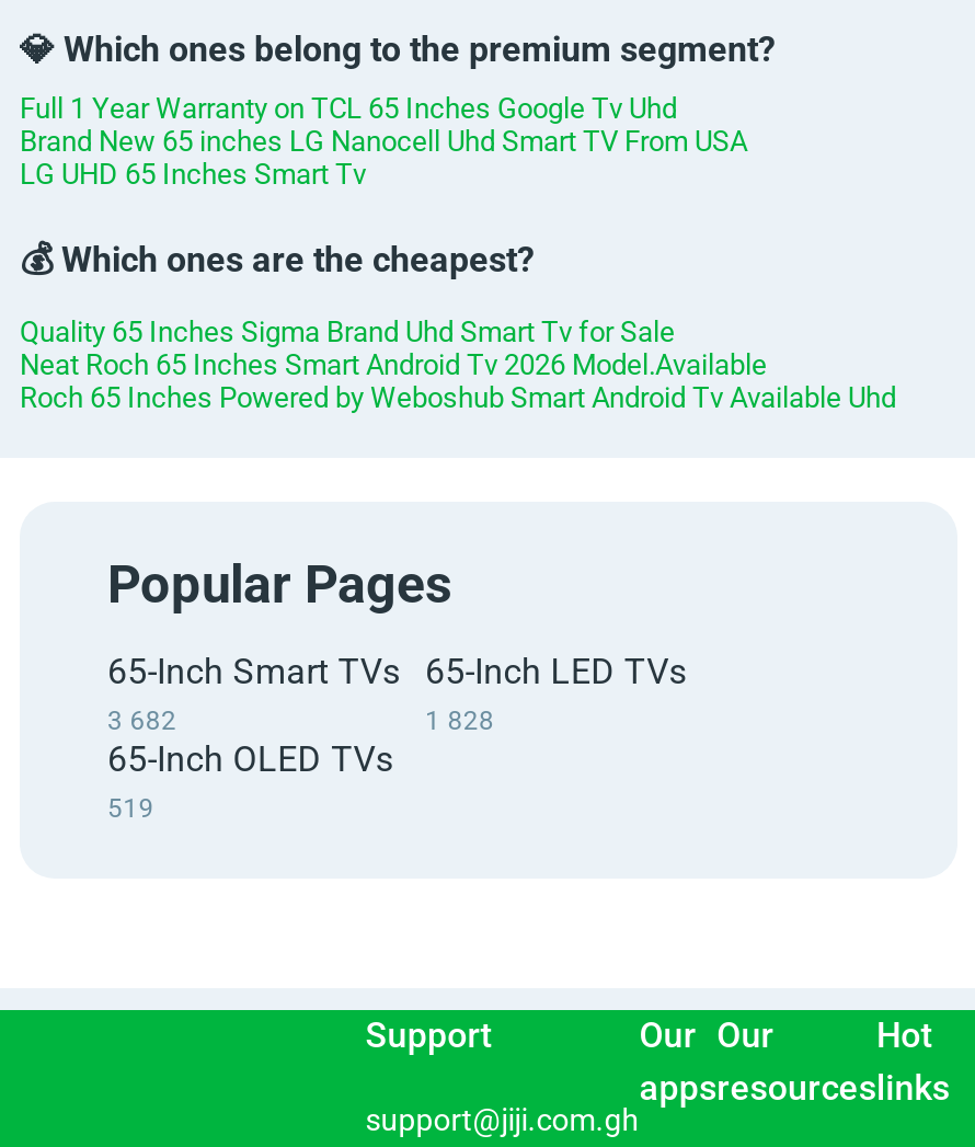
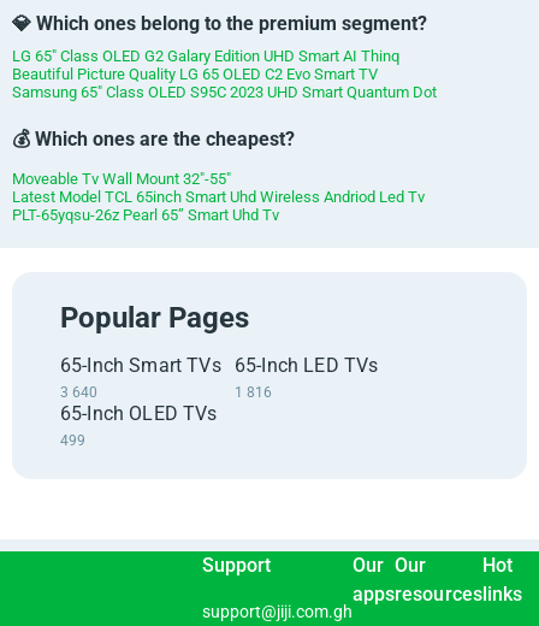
- Full 1 Year Warranty on TCL 65 Inches Google Tv Uhd
- Brand New 65 inches LG Nanocell Uhd Smart TV From USA
- LG UHD 65 Inches Smart Tv
+ LG 65" Class OLED G2 Galary Edition UHD Smart AI Thinq
+ Beautiful Picture Quality LG 65 OLED C2 Evo Smart TV
+ Samsung 65" Class OLED S95C 2023 UHD Smart Quantum Dot

- Quality 65 Inches Sigma Brand Uhd Smart Tv for Sale
- Neat Roch 65 Inches Smart Android Tv 2026 Model.Available
- Roch 65 Inches Powered by Weboshub Smart Android Tv Available Uhd
+ Moveable Tv Wall Mount 32"-55"
+ Latest Model TCL 65inch Smart Uhd Wireless Andriod Led Tv
+ PLT-65yqsu-26z Pearl 65” Smart Uhd Tv

- 3 682
+ 3 640

- 1 828
+ 1 816

- 519
+ 499
